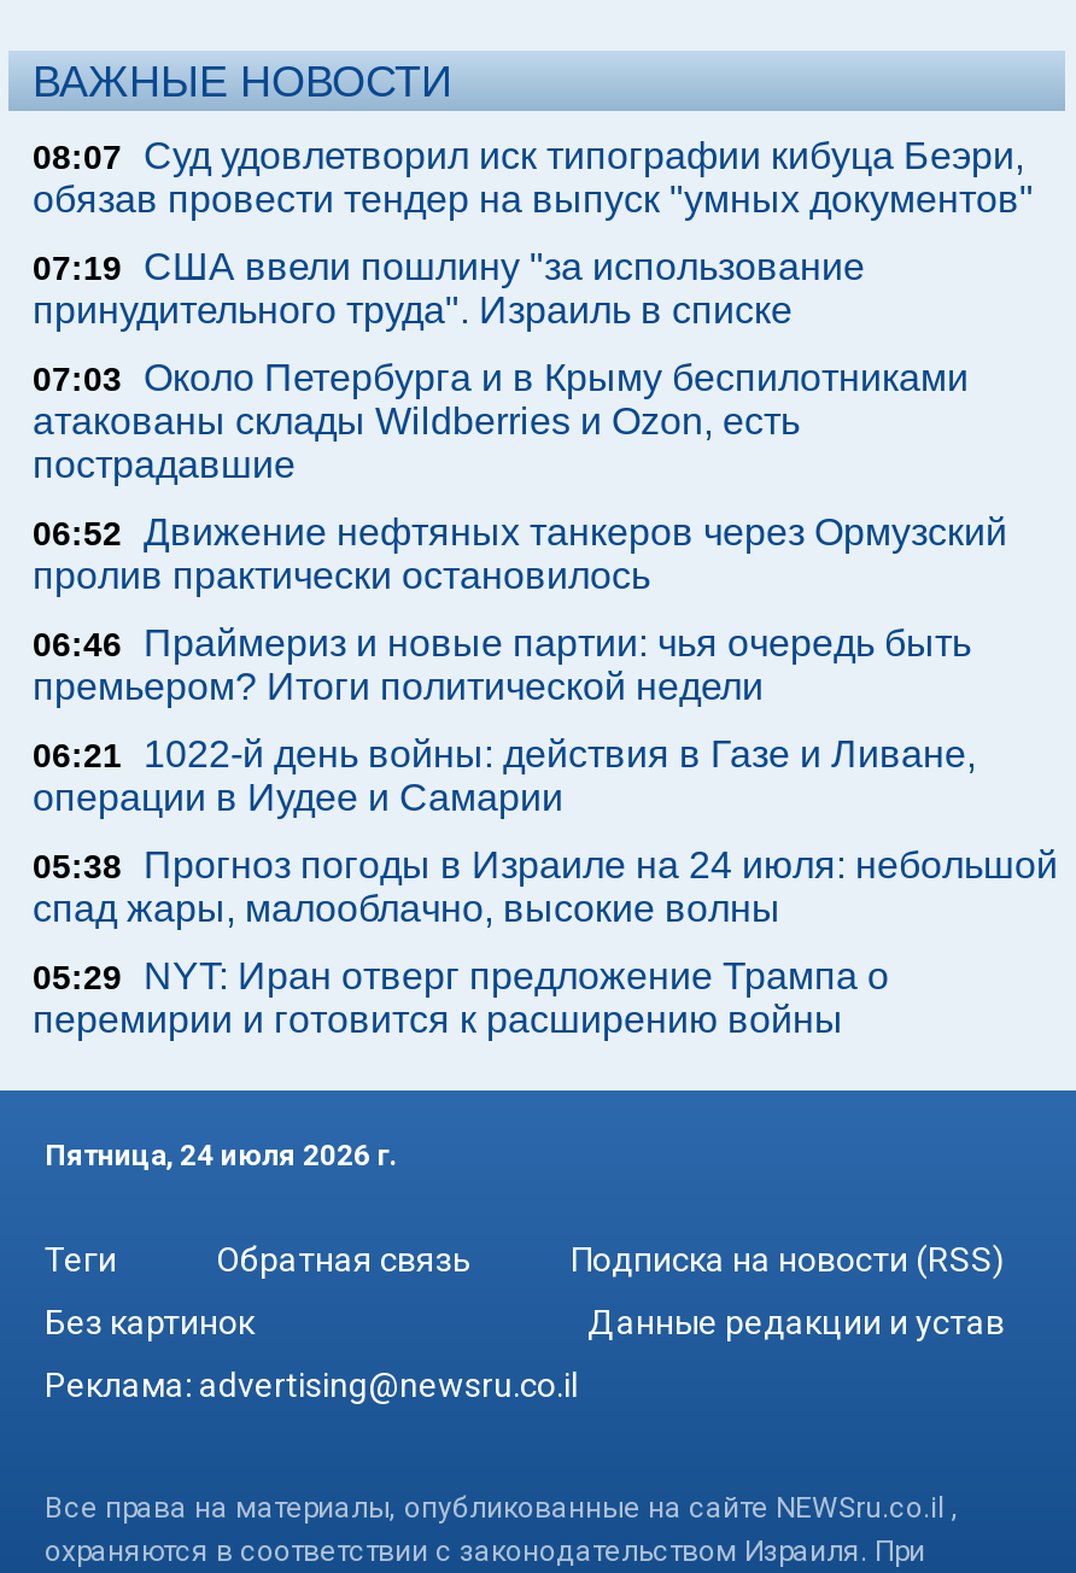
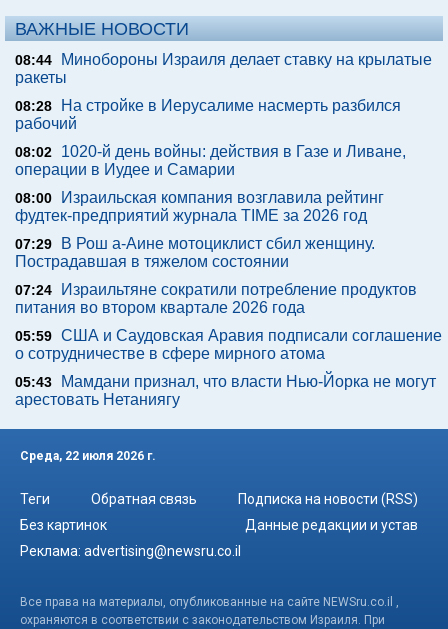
- 08:07 Суд удовлетворил иск типографии кибуца Беэри,
- обязав провести тендер на выпуск "умных документов"
- 07:19 США ввели пошлину "за использование
- принудительного труда". Израиль в списке
- 07:03 Около Петербурга и в Крыму беспилотниками
- атакованы склады Wildberries и Ozon, есть
- пострадавшие
- 06:52 Движение нефтяных танкеров через Ормузский
- пролив практически остановилось
- 06:46 Праймериз и новые партии: чья очередь быть
- премьером? Итоги политической недели
- 06:21 1022-й день войны: действия в Газе и Ливане,
+ 08:44 Минобороны Израиля делает ставку на крылатые
+ ракеты
+ 08:28 На стройке в Иерусалиме насмерть разбился
+ рабочий
+ 08:02 1020-й день войны: действия в Газе и Ливане,

moved up: операции в Иудее и Самарии

- 05:38 Прогноз погоды в Израиле на 24 июля: небольшой
- спад жары, малооблачно, высокие волны
- 05:29 NYT: Иран отверг предложение Трампа о
- перемирии и готовится к расширению войны
- Пятница, 24 июля 2026 г.
+ 08:00 Израильская компания возглавила рейтинг
+ фудтек-предприятий журнала TIME за 2026 год
+ 07:29 В Рош а-Аине мотоциклист сбил женщину.
+ Пострадавшая в тяжелом состоянии
+ 07:24 Израильтяне сократили потребление продуктов
+ питания во втором квартале 2026 года
+ 05:59 США и Саудовская Аравия подписали соглашение
+ о сотрудничестве в сфере мирного атома
+ 05:43 Мамдани признал, что власти Нью-Йорка не могут
+ арестовать Нетаниягу
+ Среда, 22 июля 2026 г.
